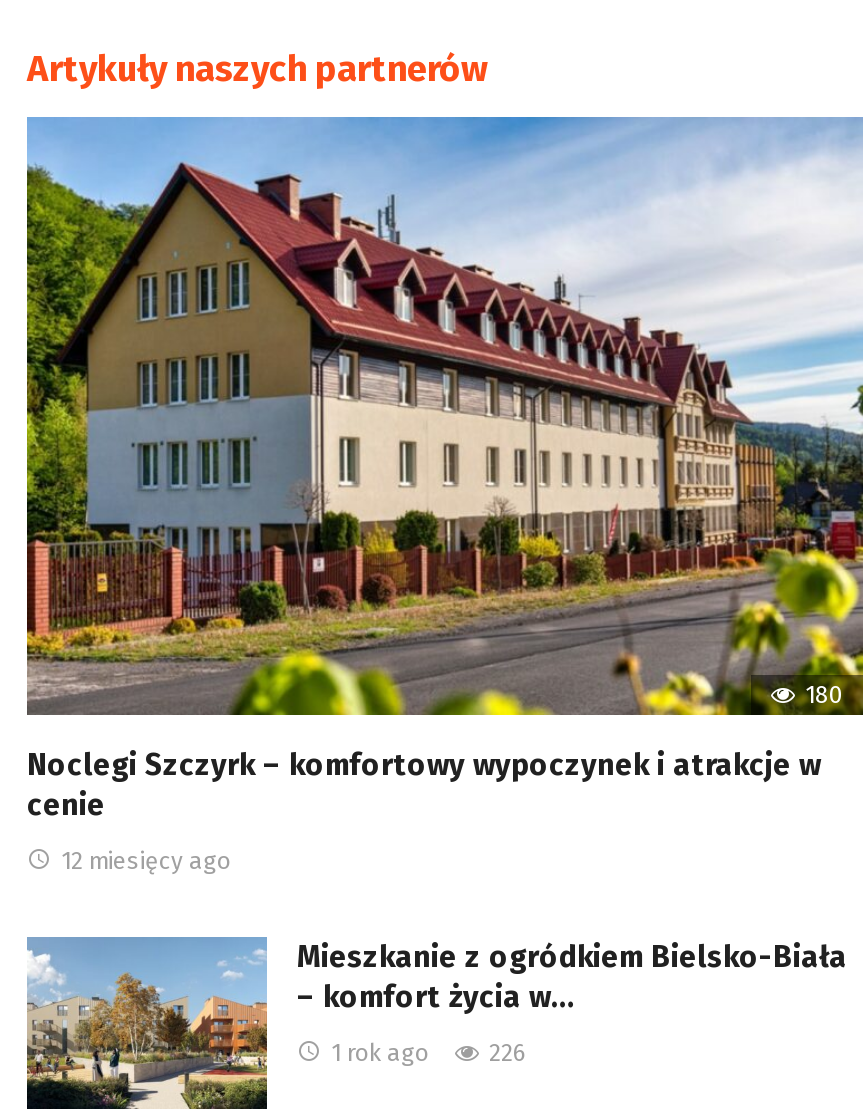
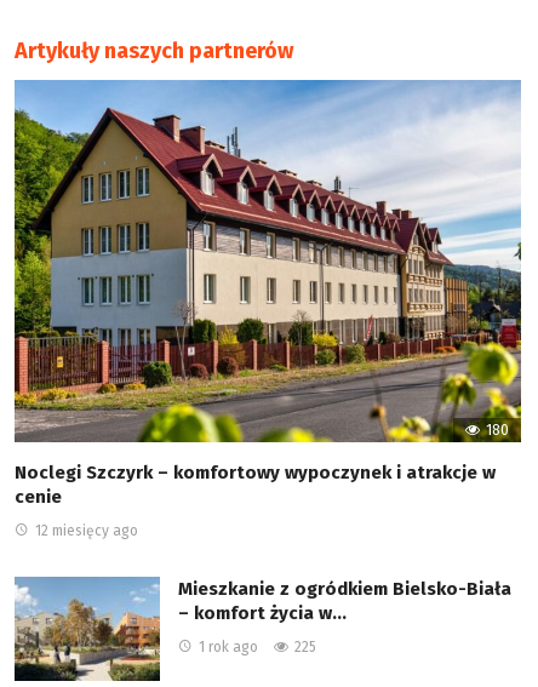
- 226
+ 225
